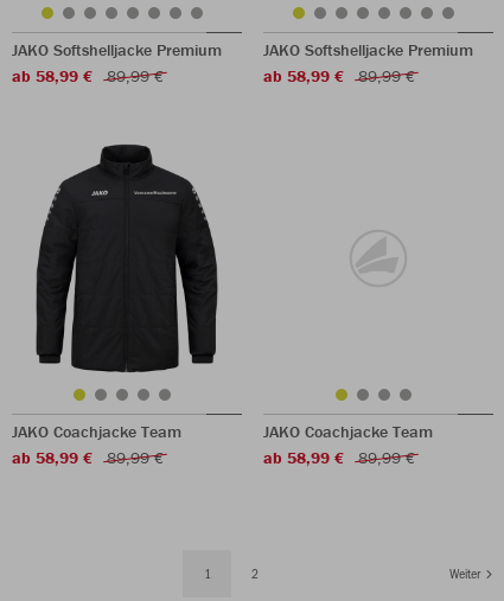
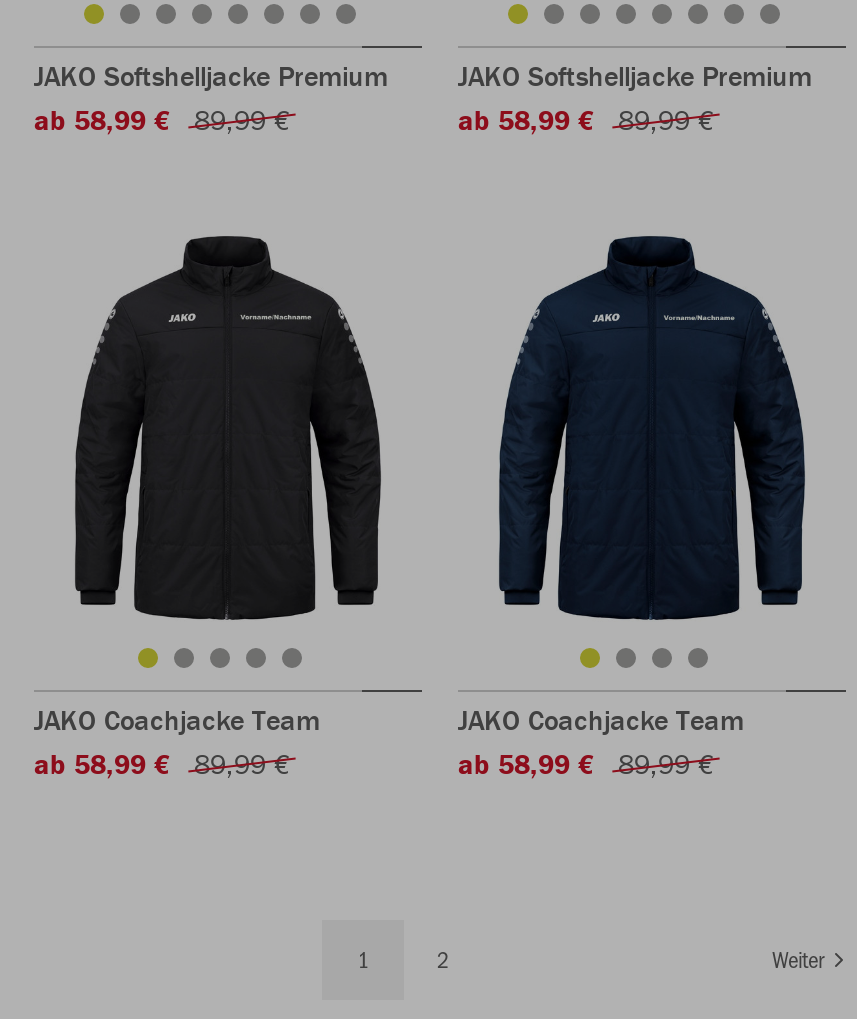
+ [image]
